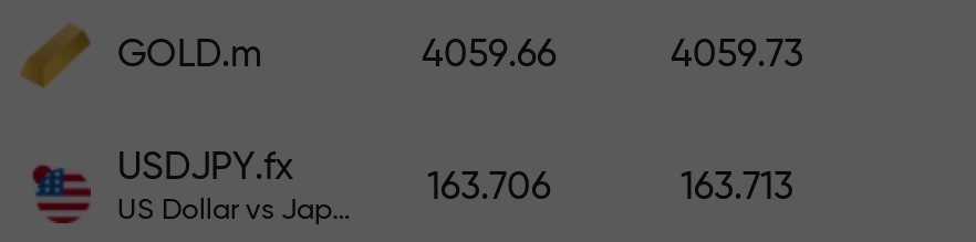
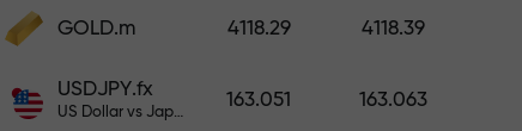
- 4059.66
+ 4118.29

- 4059.73
+ 4118.39

- 163.706
+ 163.051

- 163.713
+ 163.063
